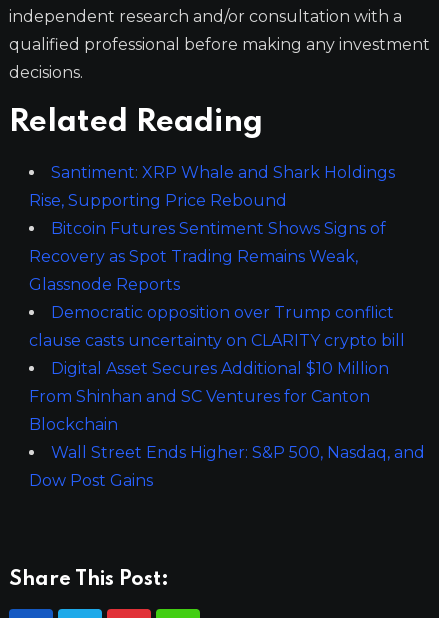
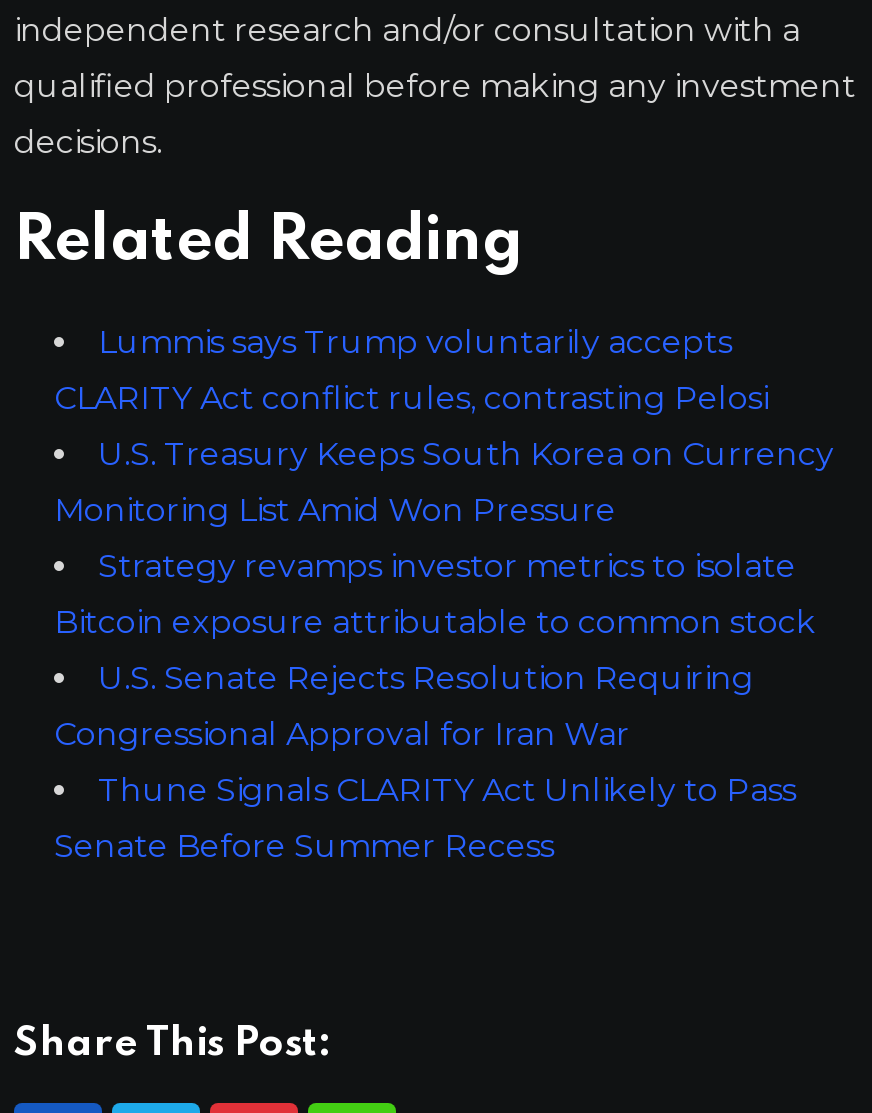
- Santiment: XRP Whale and Shark Holdings
- Rise, Supporting Price Rebound
- Bitcoin Futures Sentiment Shows Signs of
- Recovery as Spot Trading Remains Weak,
- Glassnode Reports
- Democratic opposition over Trump conflict
- clause casts uncertainty on CLARITY crypto bill
- Digital Asset Secures Additional $10 Million
- From Shinhan and SC Ventures for Canton
- Blockchain
- Wall Street Ends Higher: S&P 500, Nasdaq, and
- Dow Post Gains
+ Lummis says Trump voluntarily accepts
+ CLARITY Act conflict rules, contrasting Pelosi
+ U.S. Treasury Keeps South Korea on Currency
+ Monitoring List Amid Won Pressure
+ Strategy revamps investor metrics to isolate
+ Bitcoin exposure attributable to common stock
+ U.S. Senate Rejects Resolution Requiring
+ Congressional Approval for Iran War
+ Thune Signals CLARITY Act Unlikely to Pass
+ Senate Before Summer Recess
